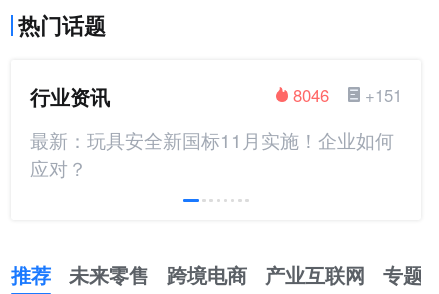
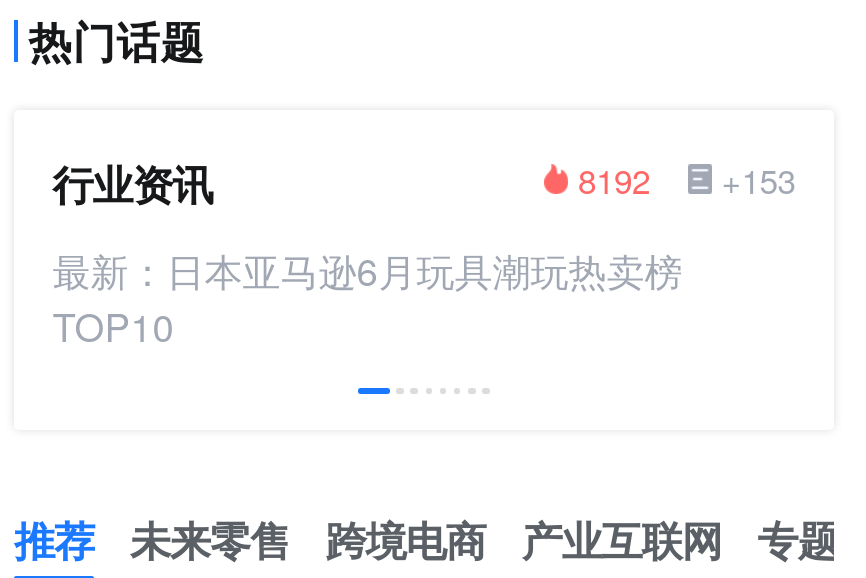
- +151
- 8046
+ +153
+ 8192

- 最新：玩具安全新国标11月实施！企业如何
- 应对？
+ 最新：日本亚马逊6月玩具潮玩热卖榜
+ TOP10
